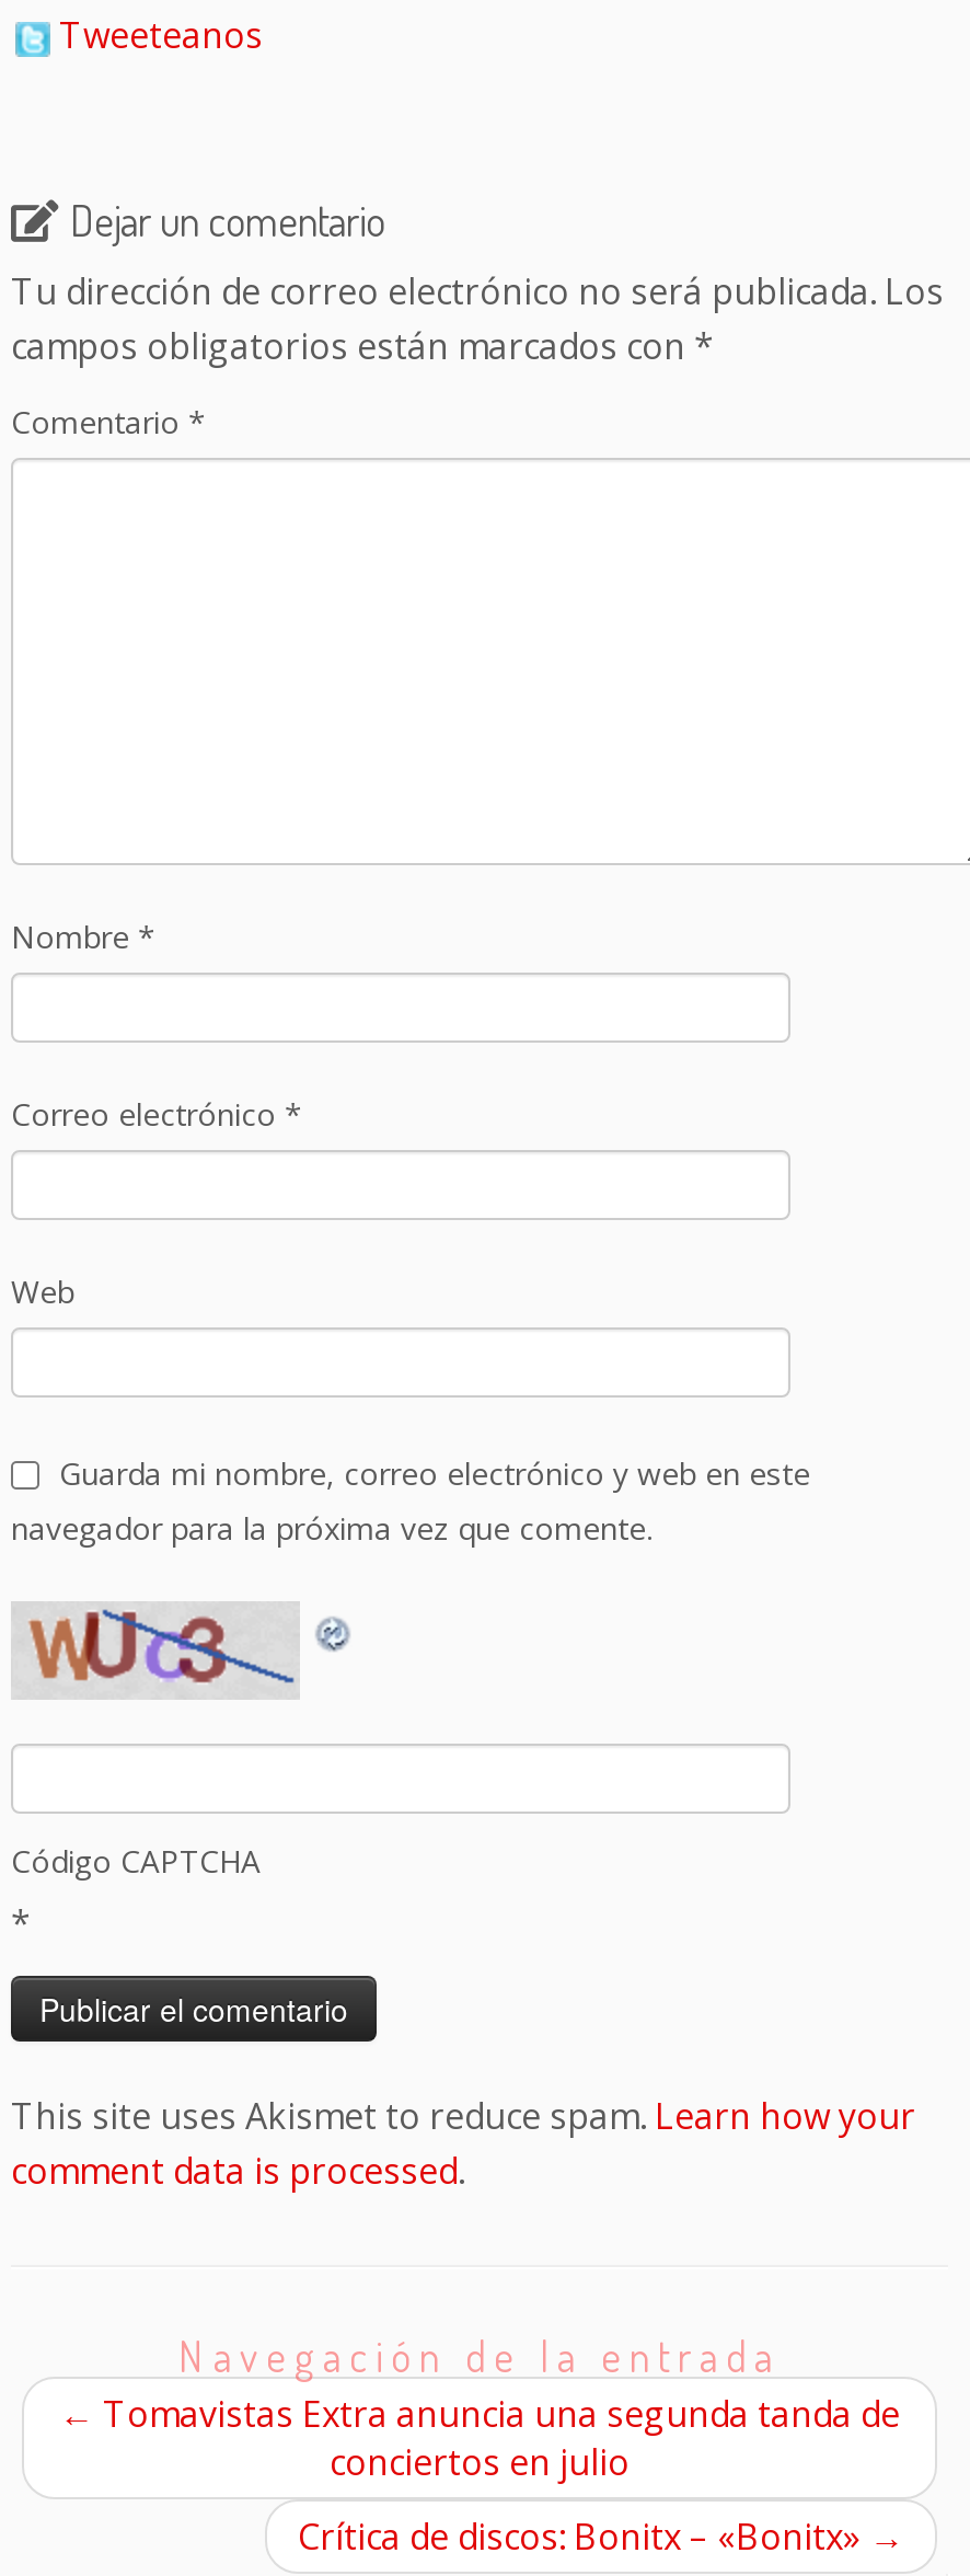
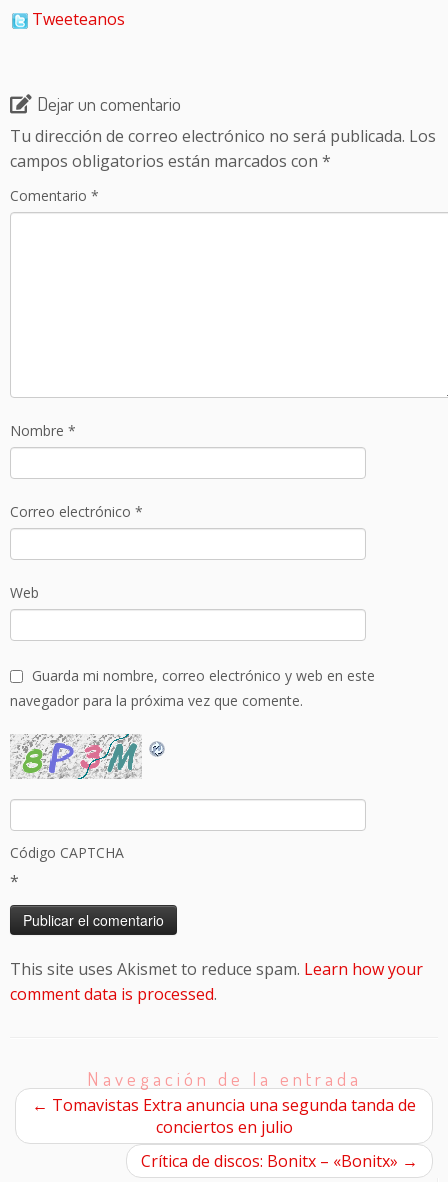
- [image]
+ [image]
